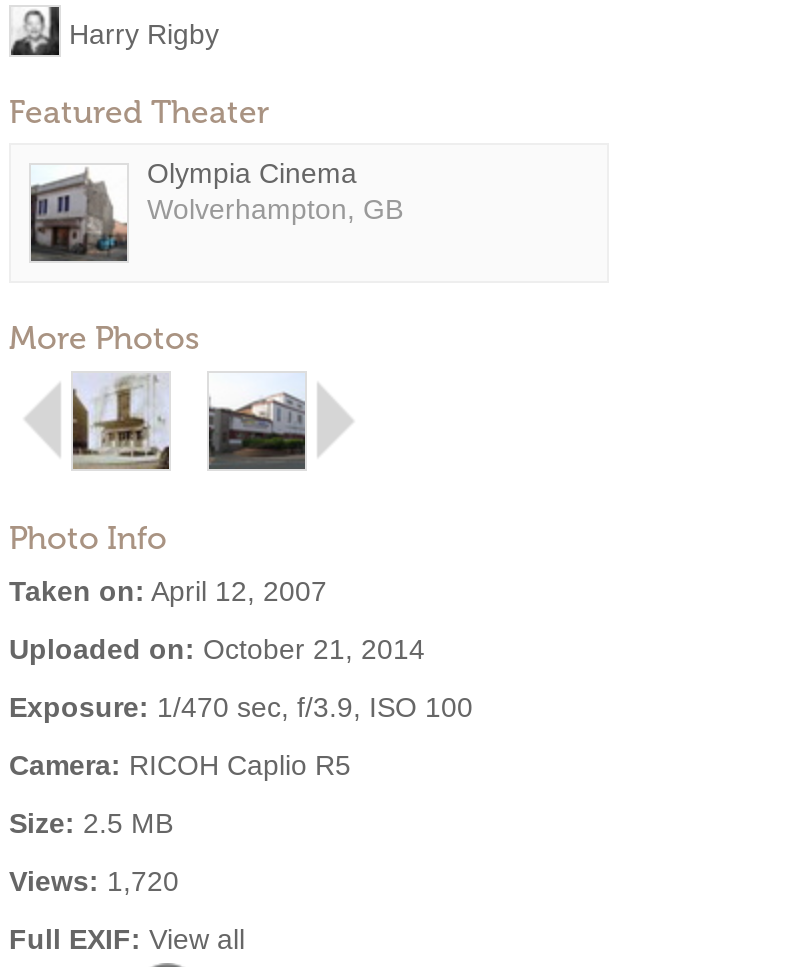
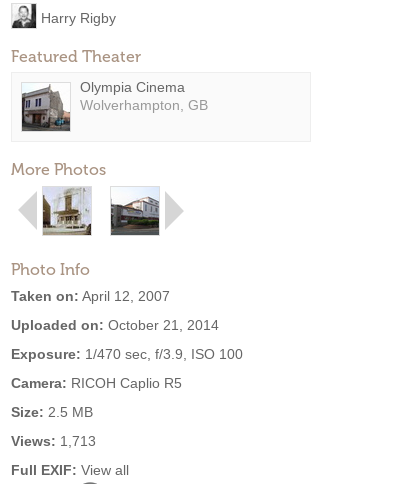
- Views: 1,720
+ Views: 1,713
